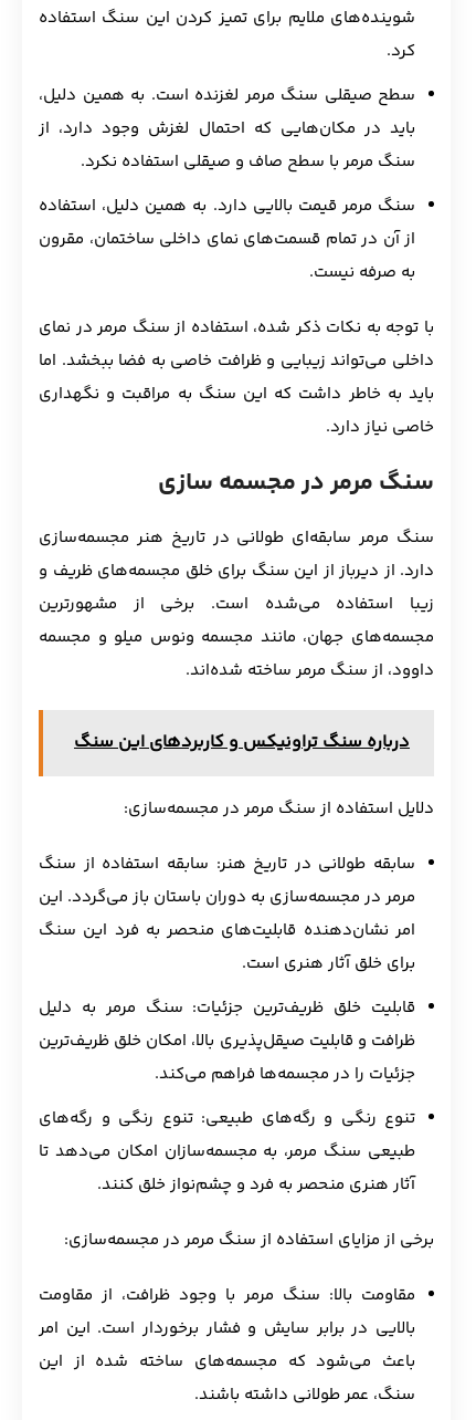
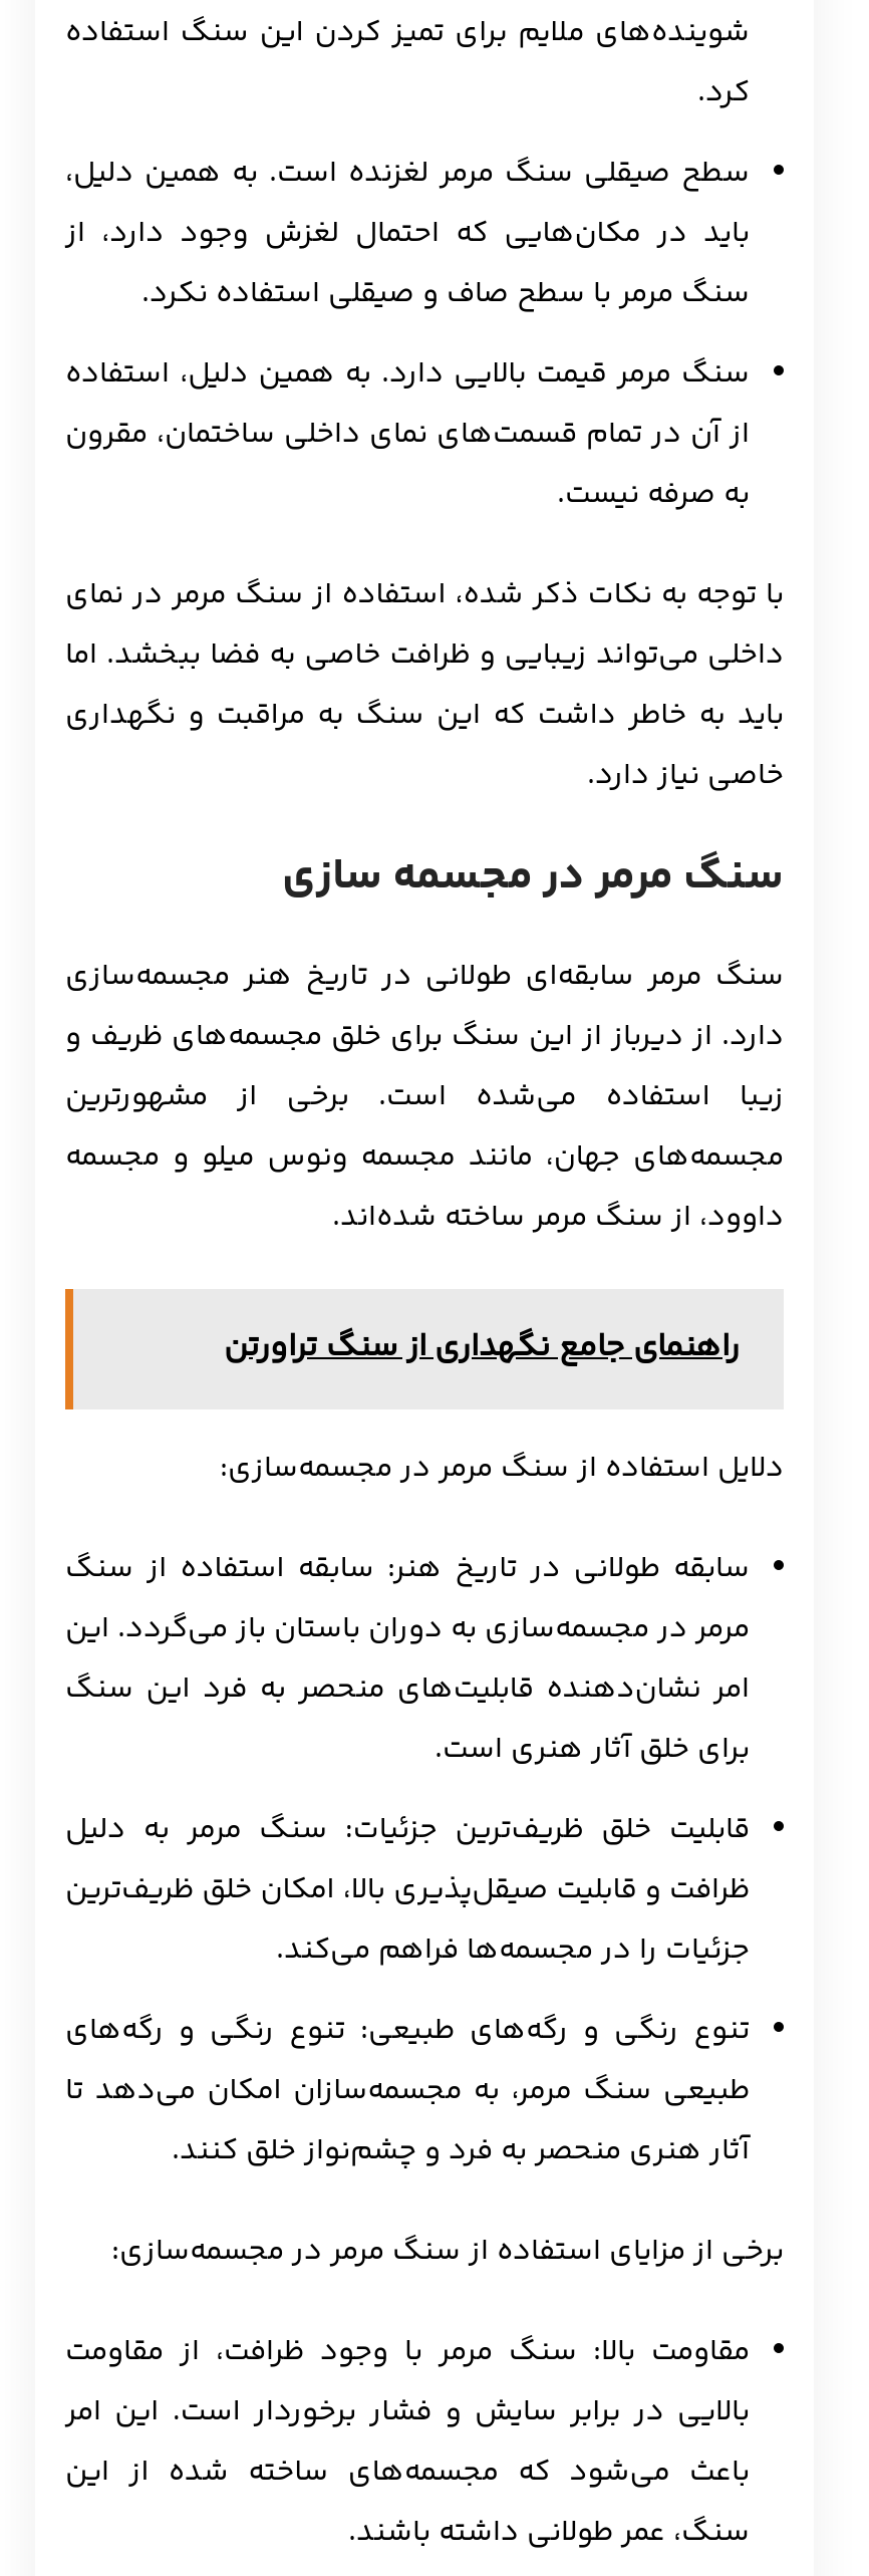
- درباره سنگ تراونیکس و کاربردهای این سنگ
+ راهنمای جامع نگهداری از سنگ تراورتن
